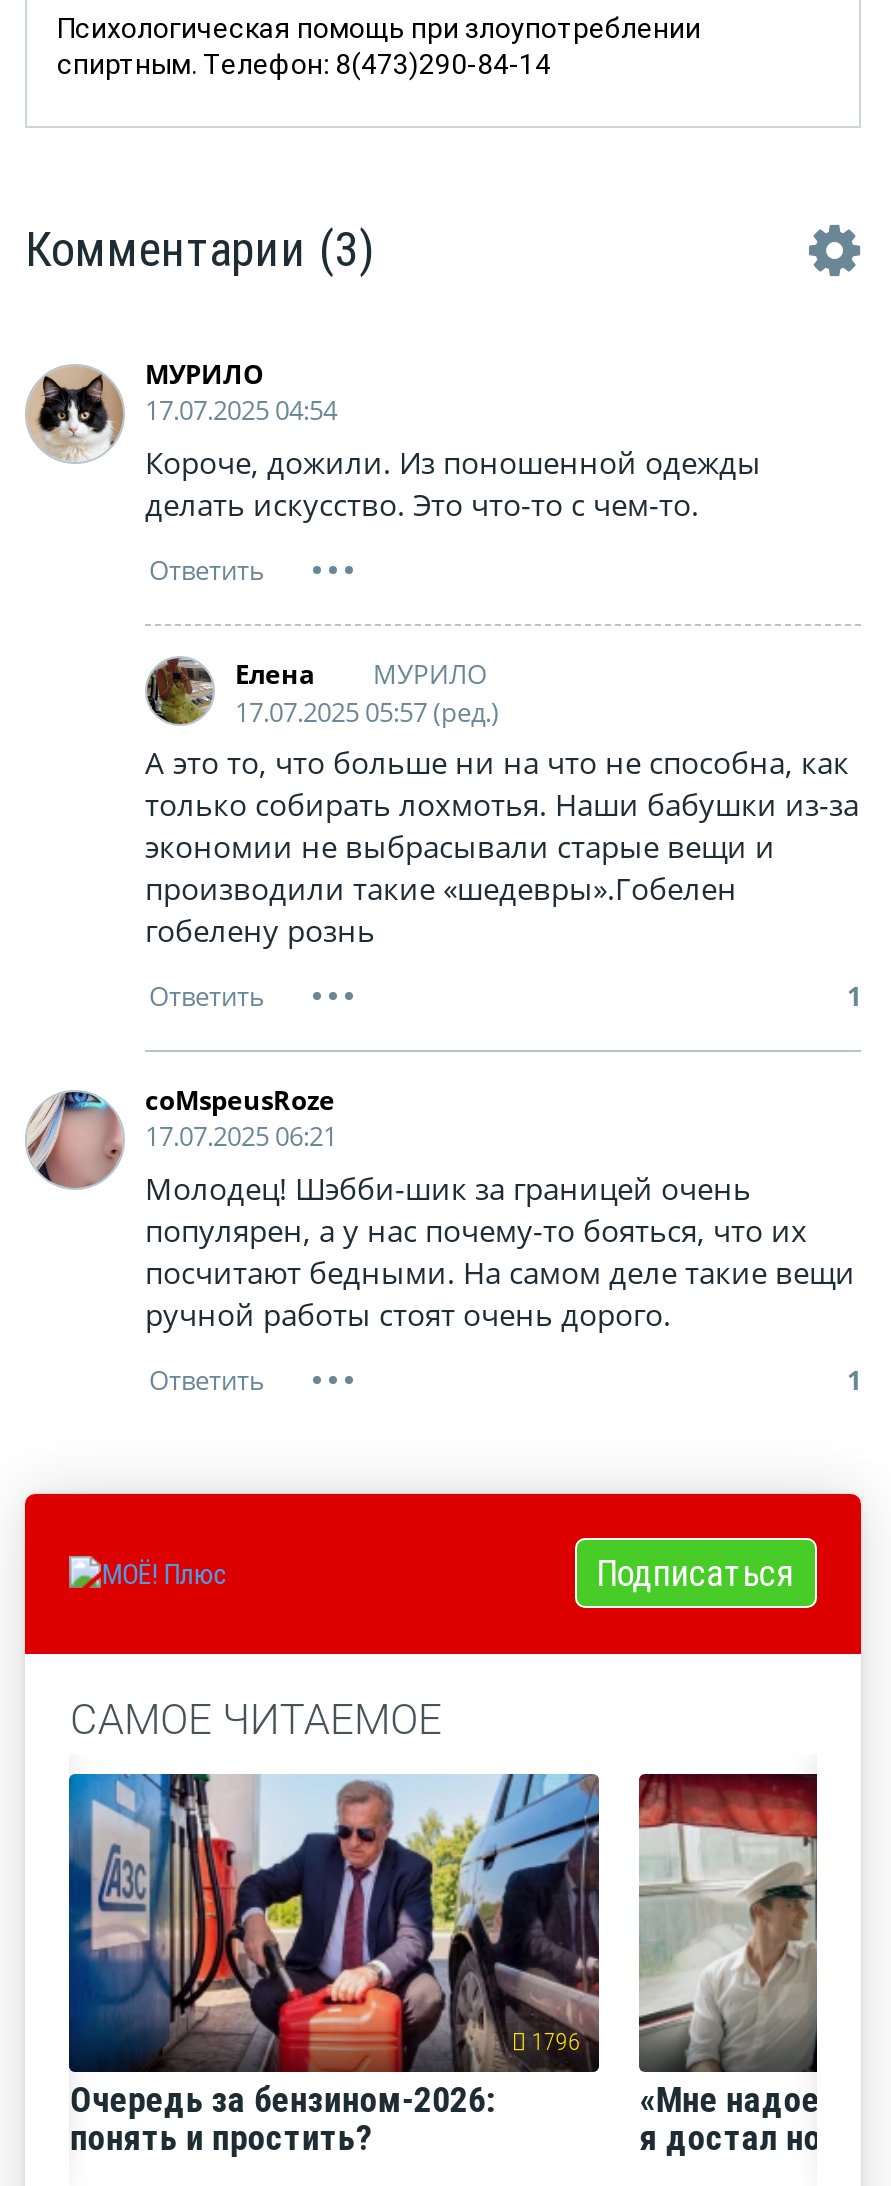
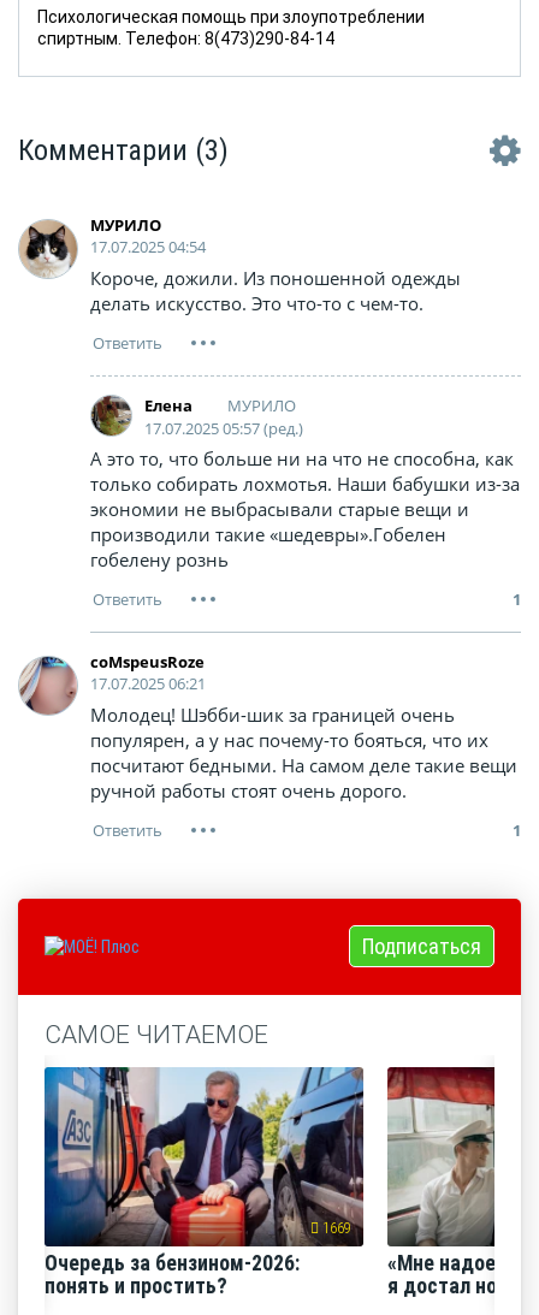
- 1796
+ 1669
